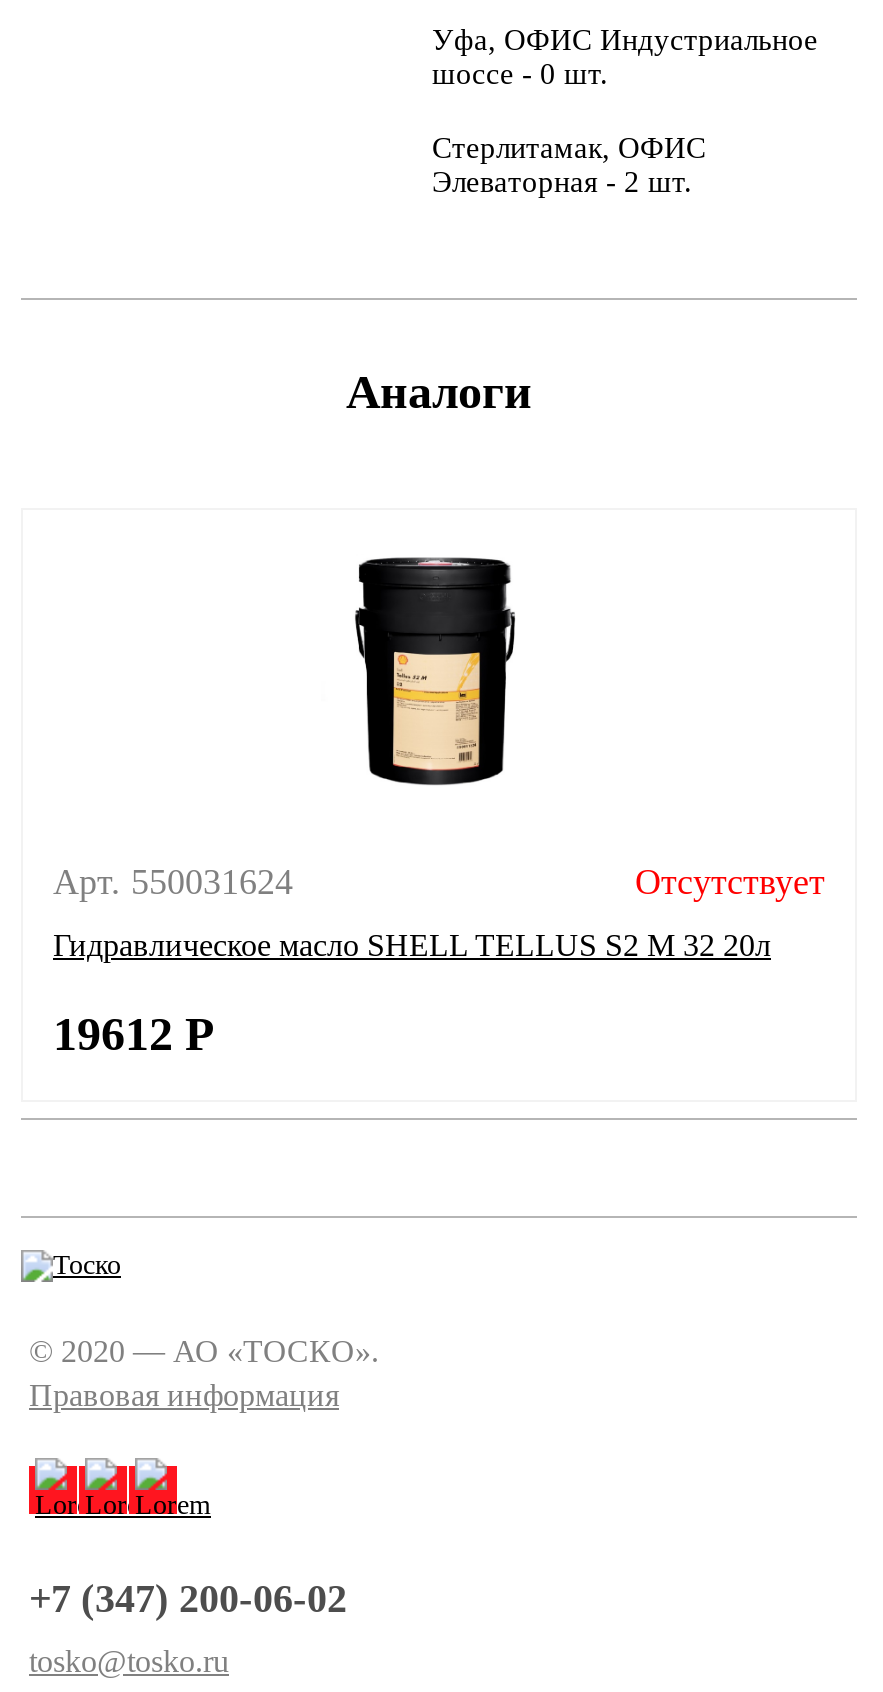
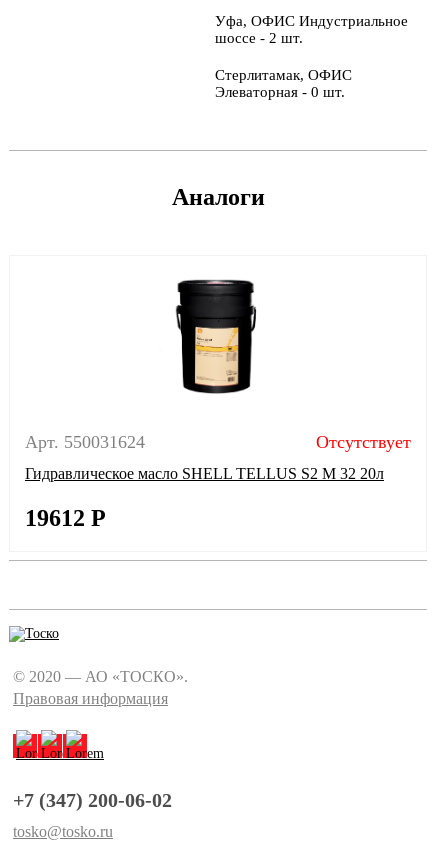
- шоссе - 0 шт.
+ шоссе - 2 шт.

- Элеваторная - 2 шт.
+ Элеваторная - 0 шт.
